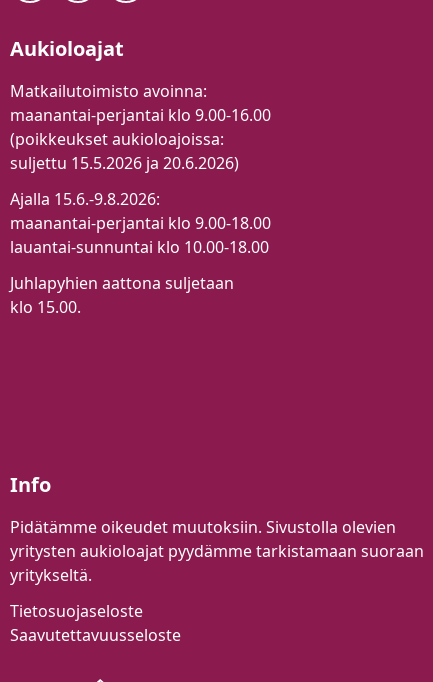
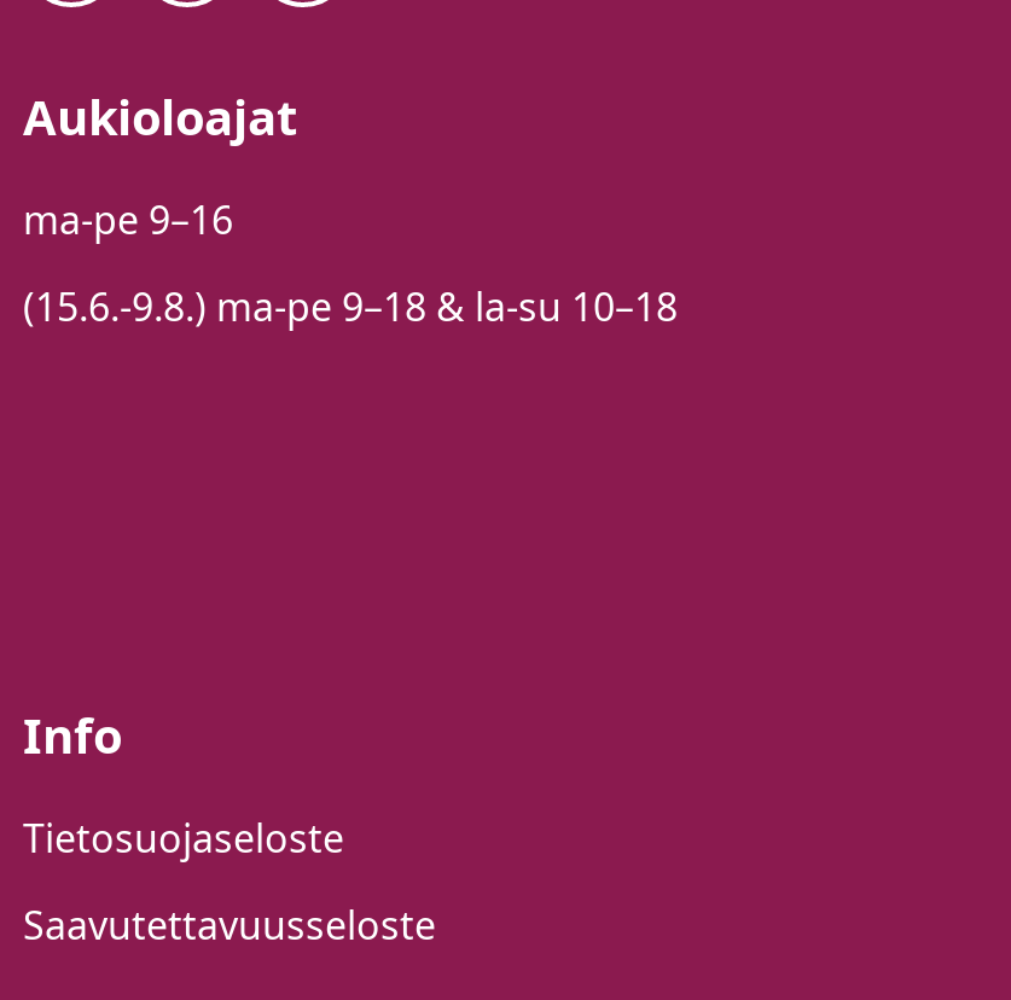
- Matkailutoimisto avoinna:
- maanantai-perjantai klo 9.00-16.00
- (poikkeukset aukioloajoissa:
- suljettu 15.5.2026 ja 20.6.2026)
- Ajalla 15.6.-9.8.2026:
- maanantai-perjantai klo 9.00-18.00
- lauantai-sunnuntai klo 10.00-18.00
- Juhlapyhien aattona suljetaan
- klo 15.00.
+ ma-pe 9–16
+ (15.6.-9.8.) ma-pe 9–18 & la-su 10–18

- Pidätämme oikeudet muutoksiin. Sivustolla olevien
- yritysten aukioloajat pyydämme tarkistamaan suoraan
- yritykseltä.
